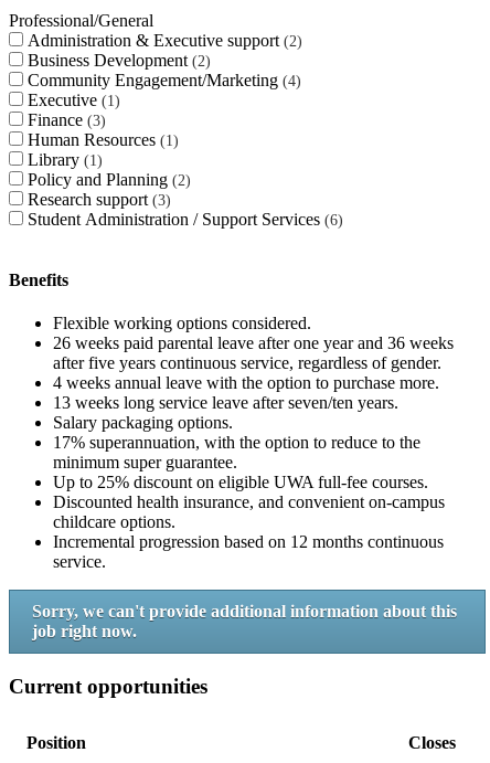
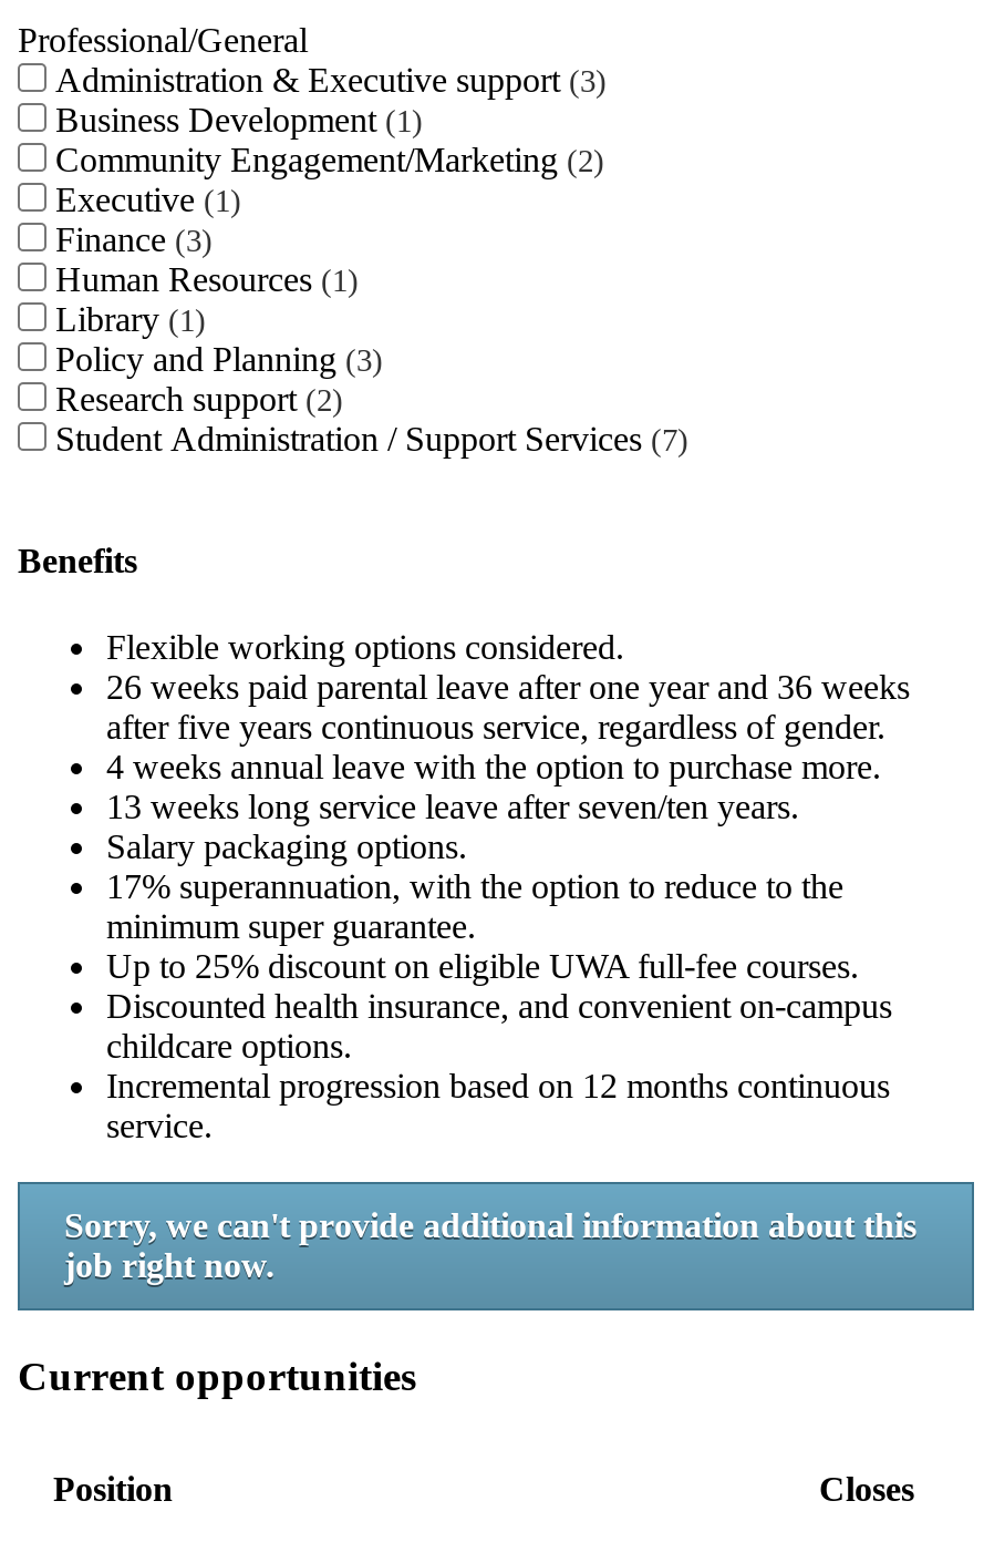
- Administration & Executive support 2
+ Administration & Executive support 3

- Business Development 2
+ Business Development 1

- Community Engagement/Marketing 4
+ Community Engagement/Marketing 2

- Policy and Planning 2
+ Policy and Planning 3

- Research support 3
+ Research support 2

- Student Administration / Support Services 6
+ Student Administration / Support Services 7
